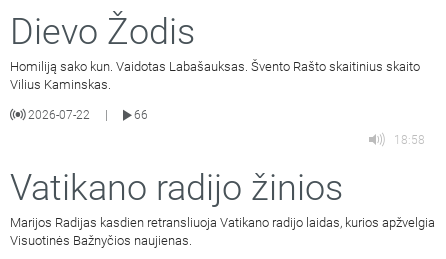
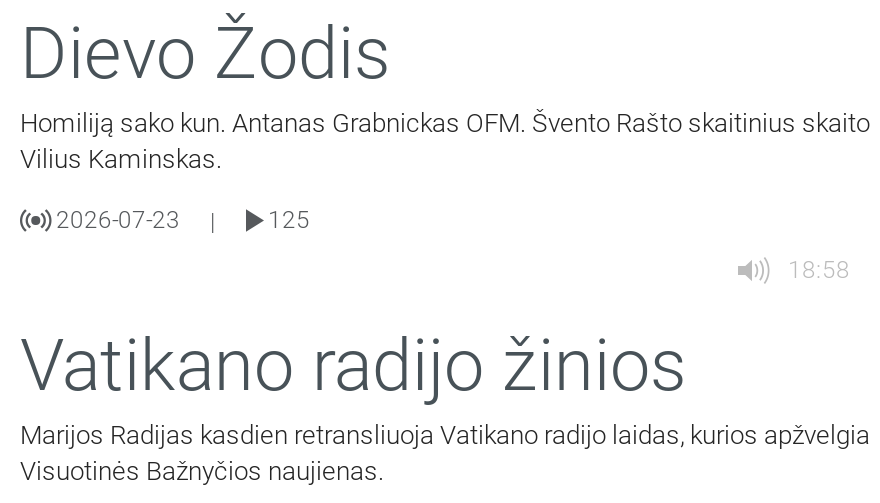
- Homiliją sako kun. Vaidotas Labašauksas. Švento Rašto skaitinius skaito
+ Homiliją sako kun. Antanas Grabnickas OFM. Švento Rašto skaitinius skaito

- 2026-07-22
+ 2026-07-23

- 66
+ 125
